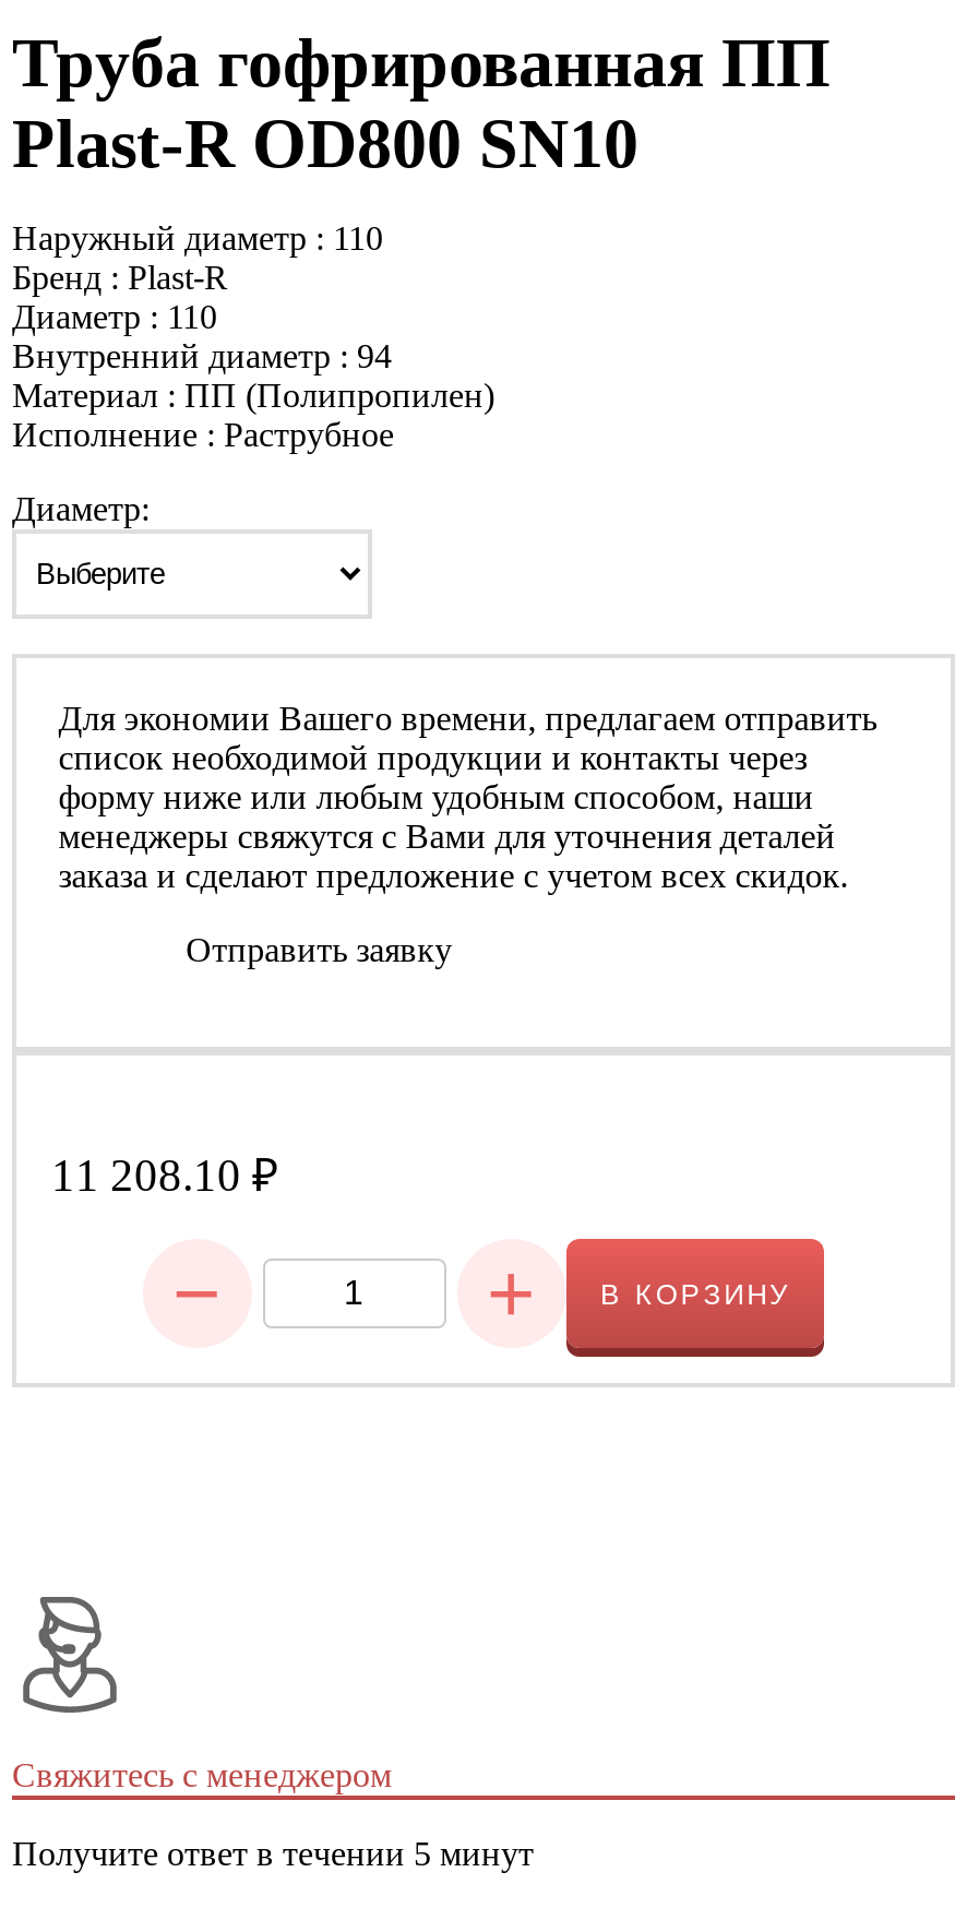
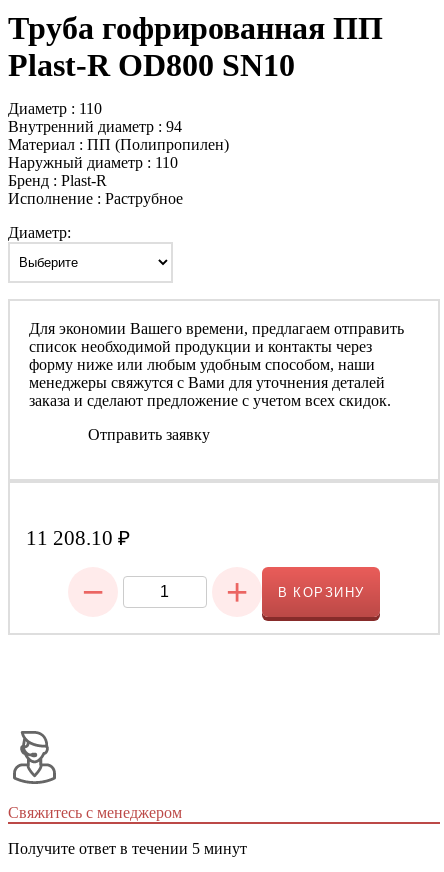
moved down: Наружный диаметр : 110 | Бренд : Plast-R

moved up: Диаметр : 110 | Внутренний диаметр : 94 | Материал : ПП (Полипропилен)
